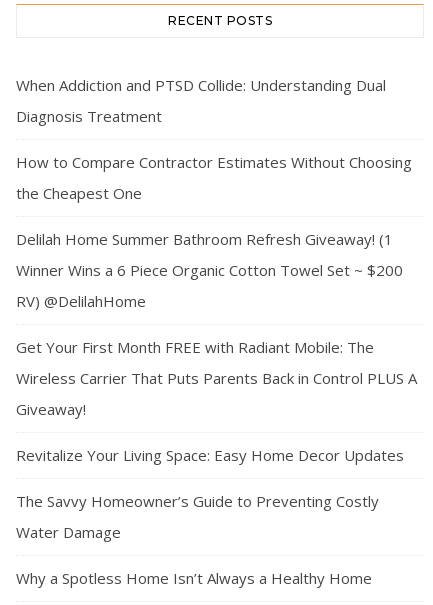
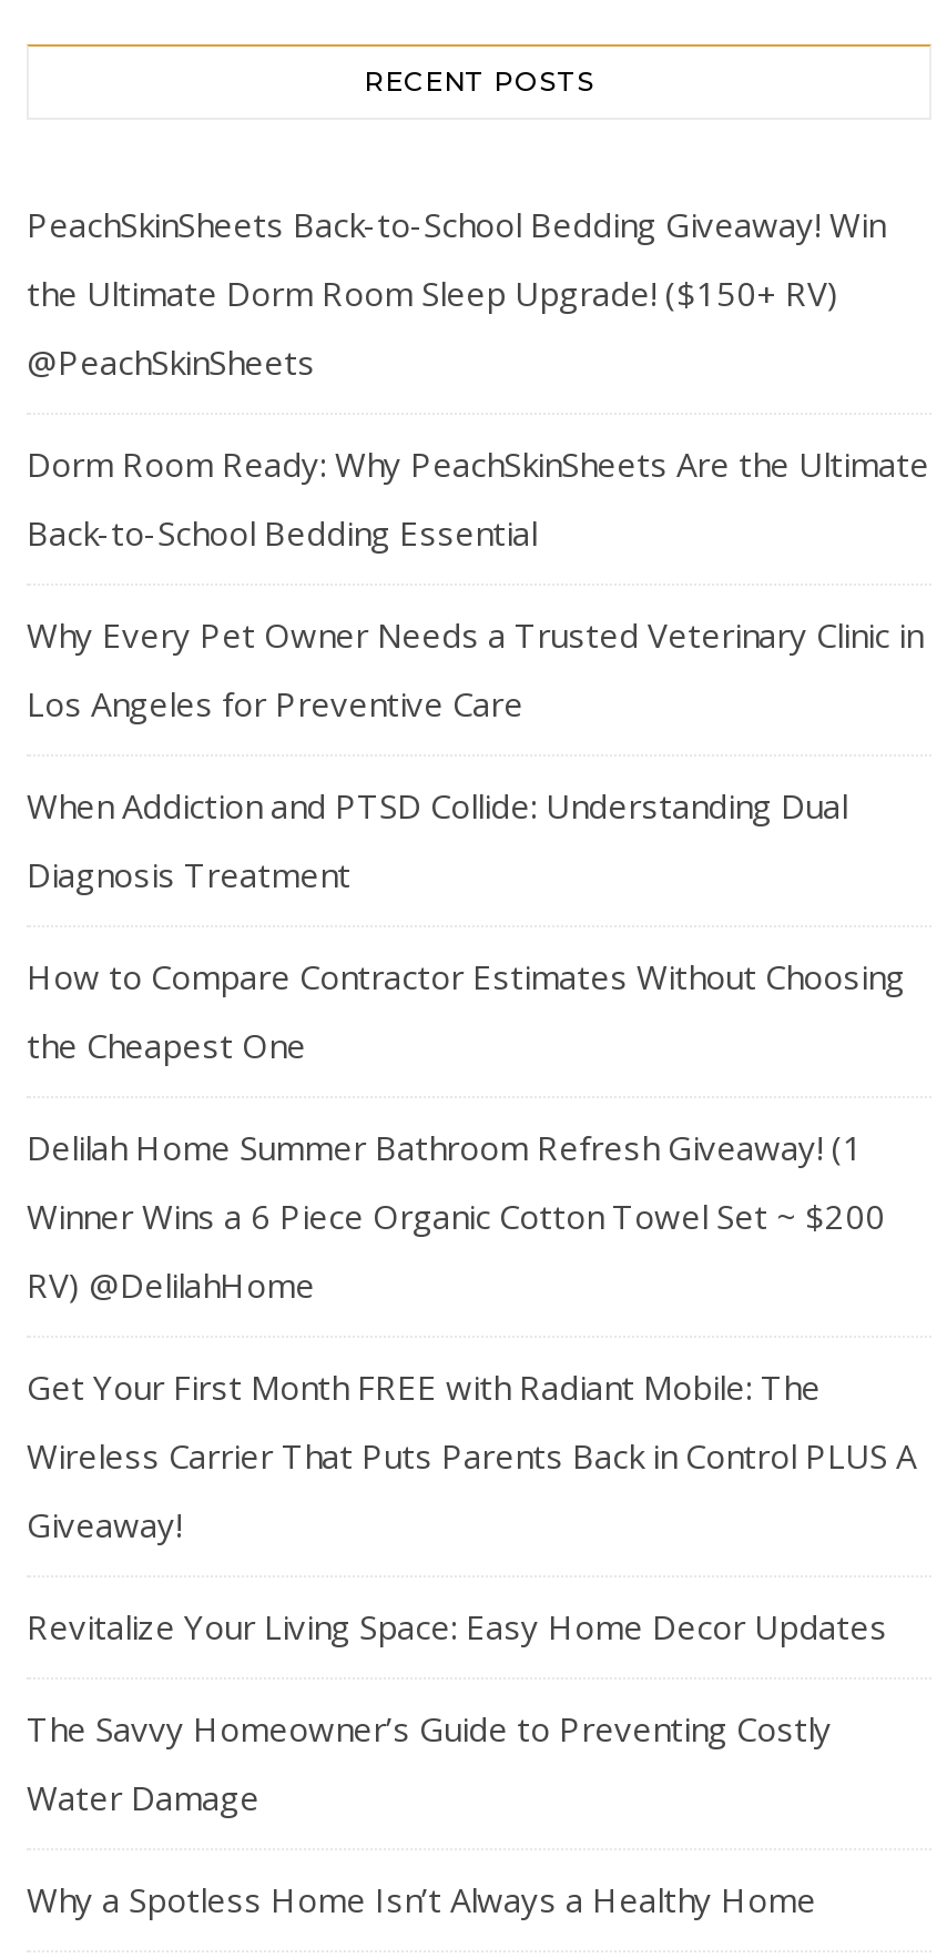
+ PeachSkinSheets Back-to-School Bedding Giveaway! Win
+ the Ultimate Dorm Room Sleep Upgrade! ($150+ RV)
+ @PeachSkinSheets
+ Dorm Room Ready: Why PeachSkinSheets Are the Ultimate
+ Back-to-School Bedding Essential
+ Why Every Pet Owner Needs a Trusted Veterinary Clinic in
+ Los Angeles for Preventive Care
